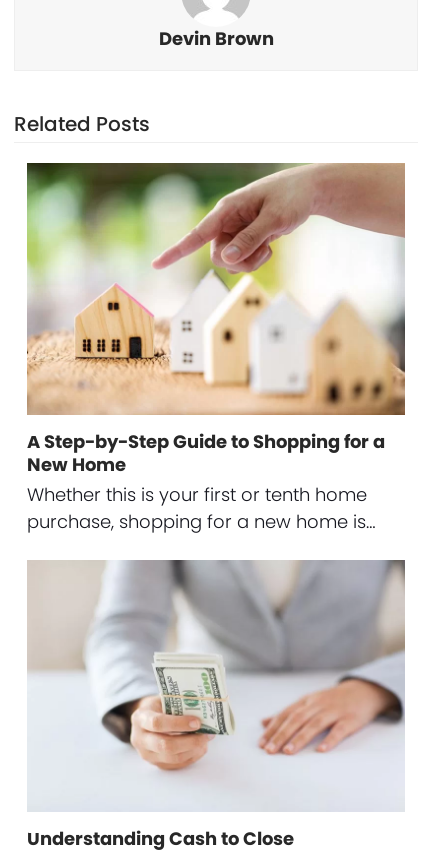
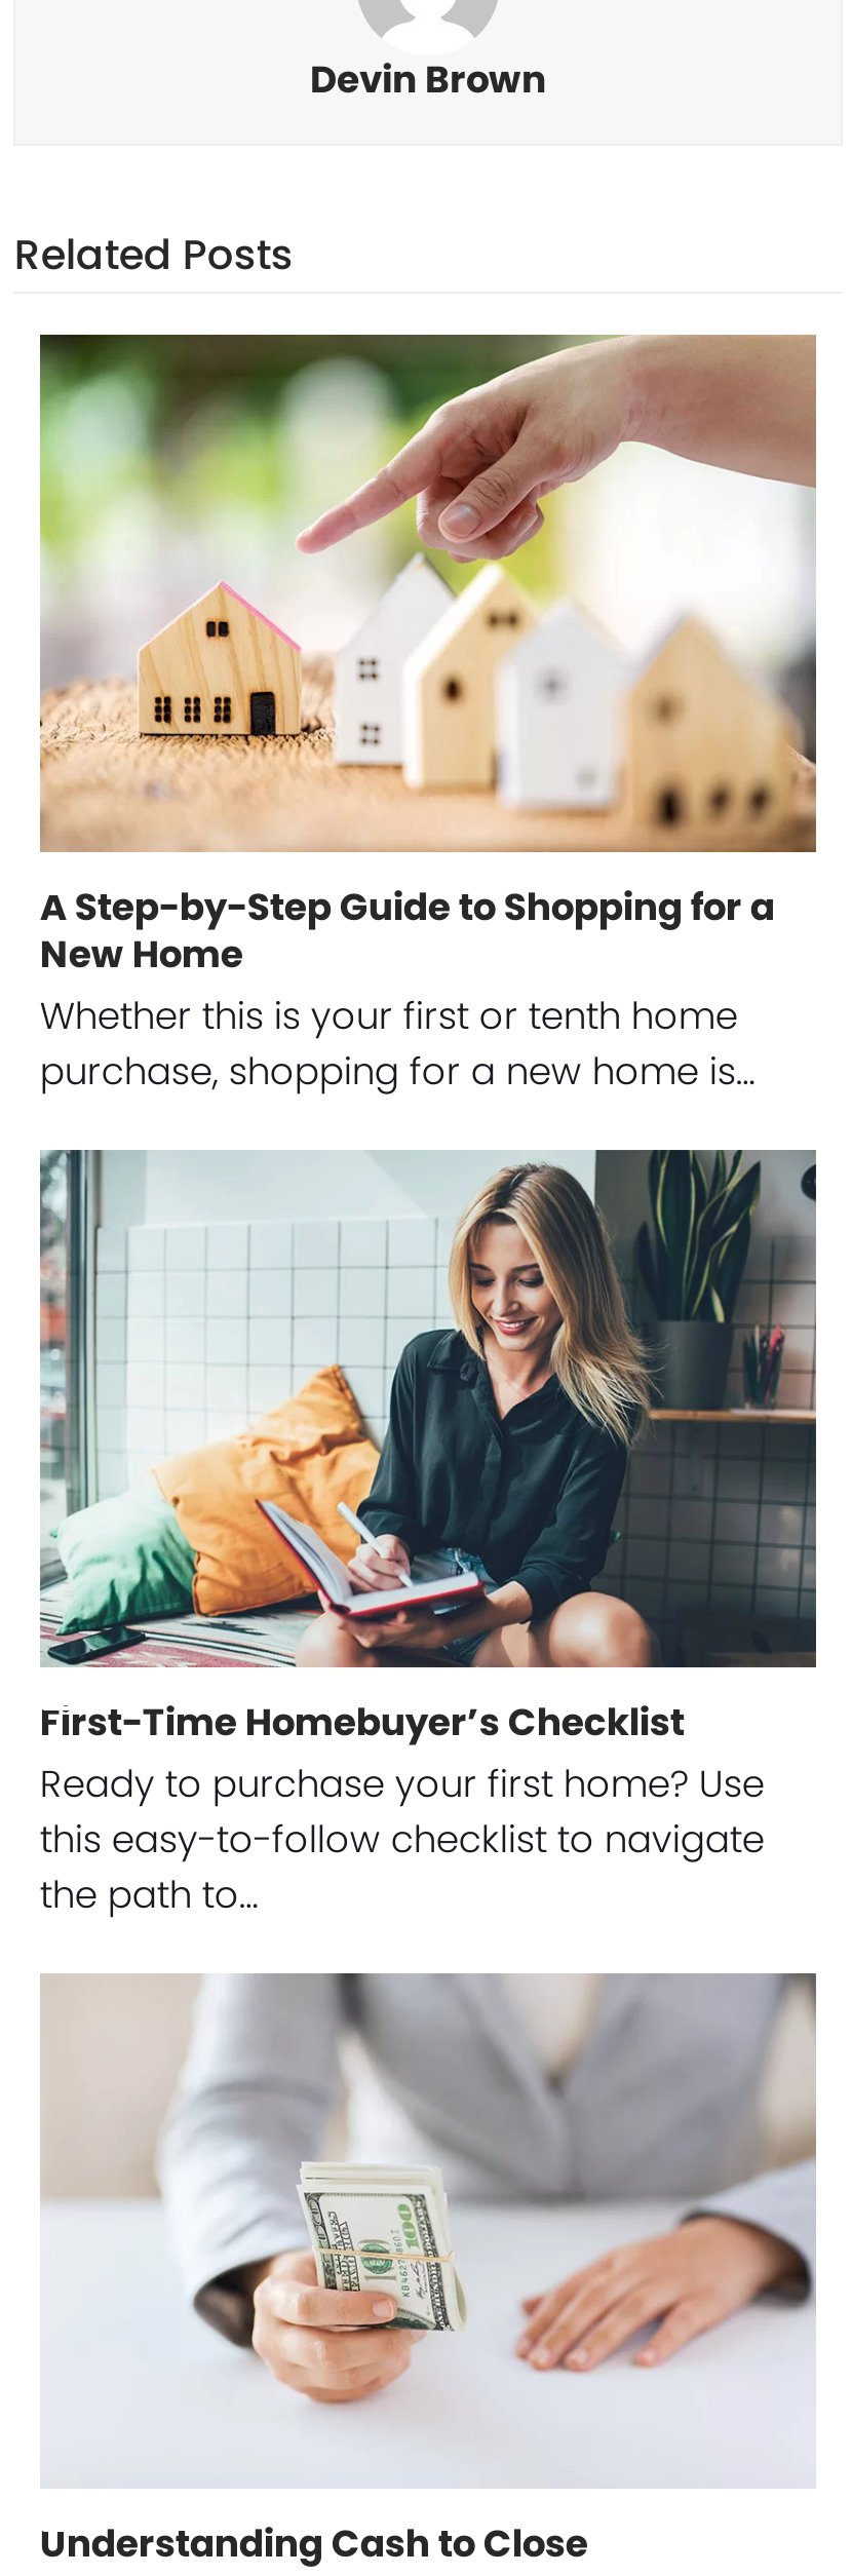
+ [image]
+ First-Time Homebuyer’s Checklist
+ Ready to purchase your first home? Use
+ this easy-to-follow checklist to navigate
+ the path to…
